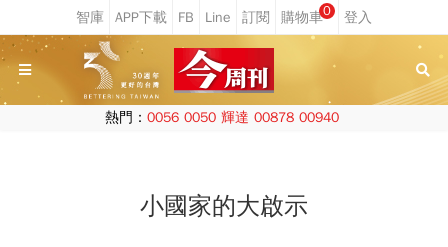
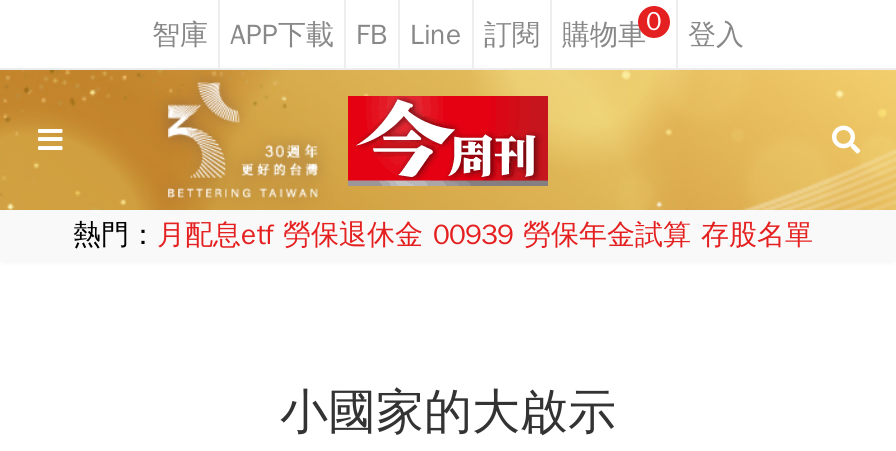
- 熱門：0056 0050 輝達 00878 00940
+ 熱門：月配息etf 勞保退休金 00939 勞保年金試算 存股名單
